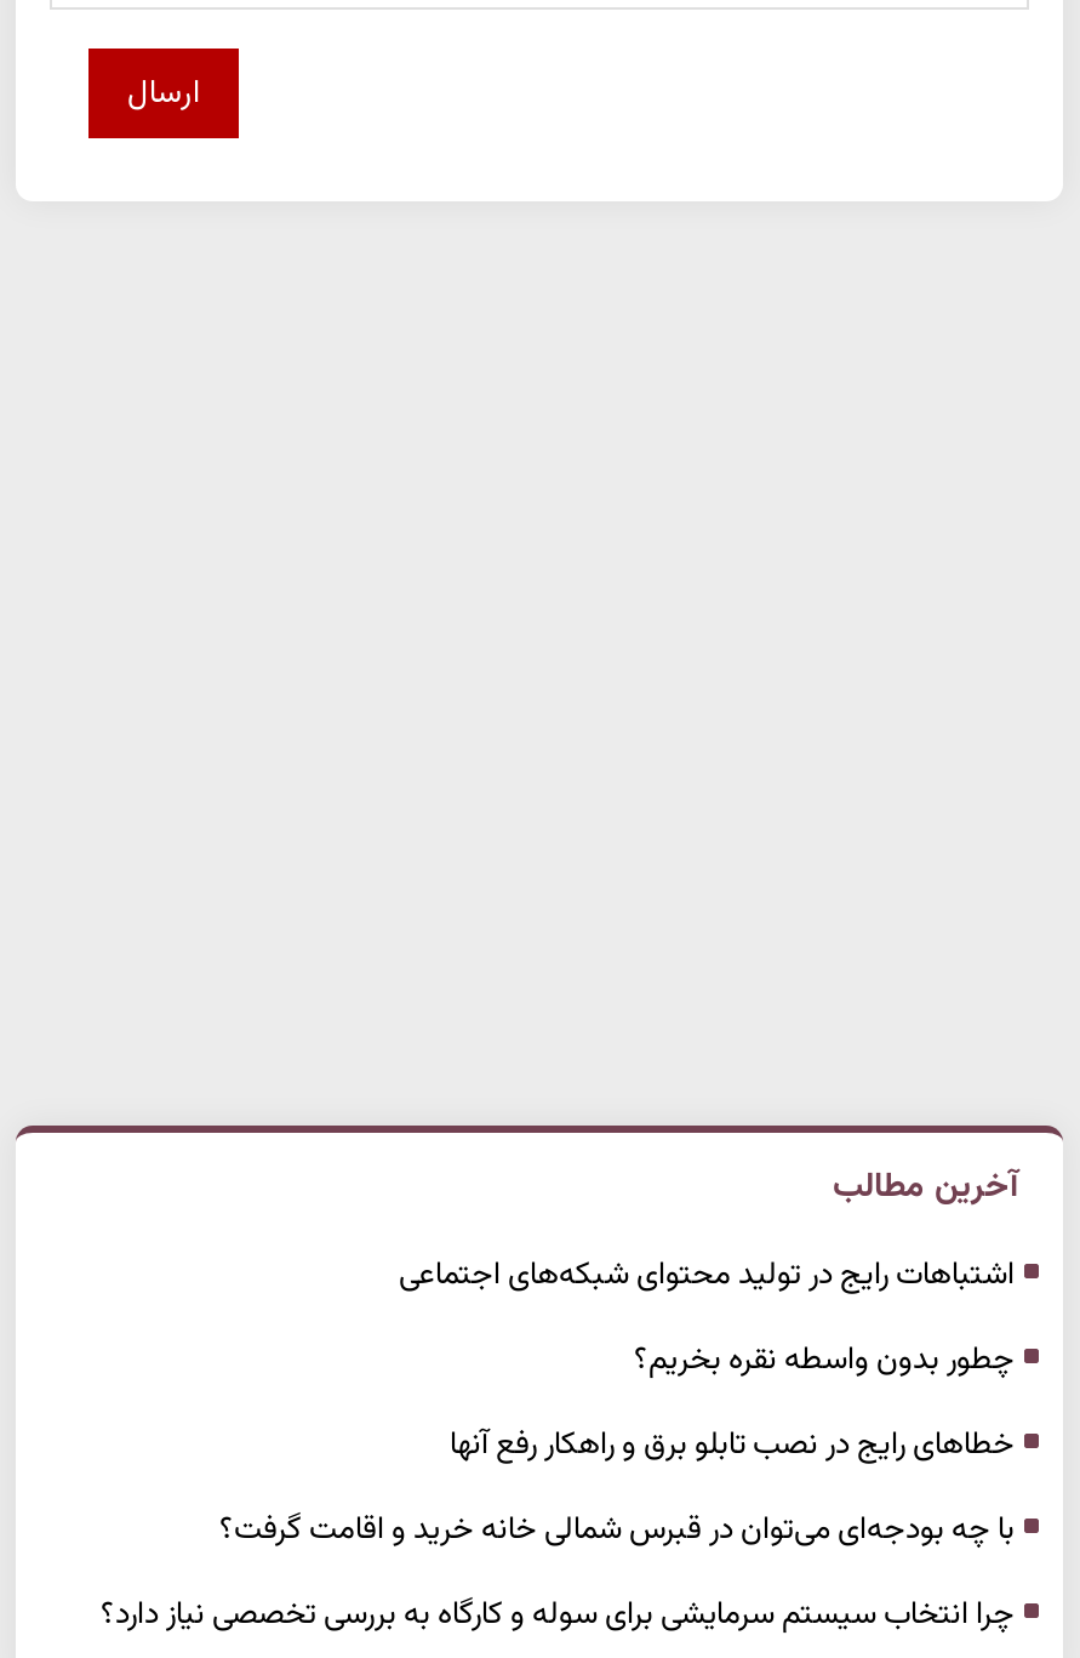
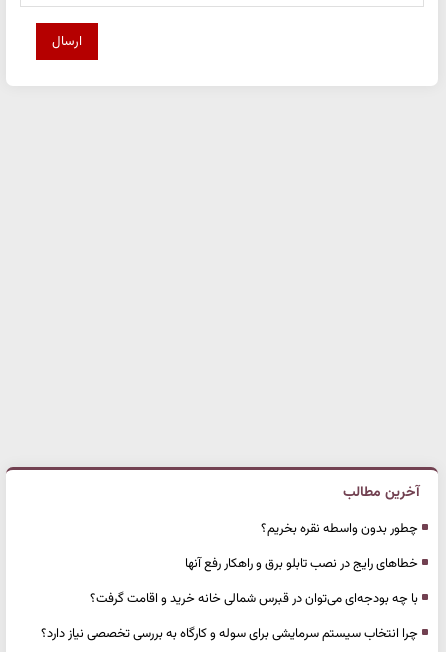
- اشتباهات رایج در تولید محتوای شبکه‌های اجتماعی
